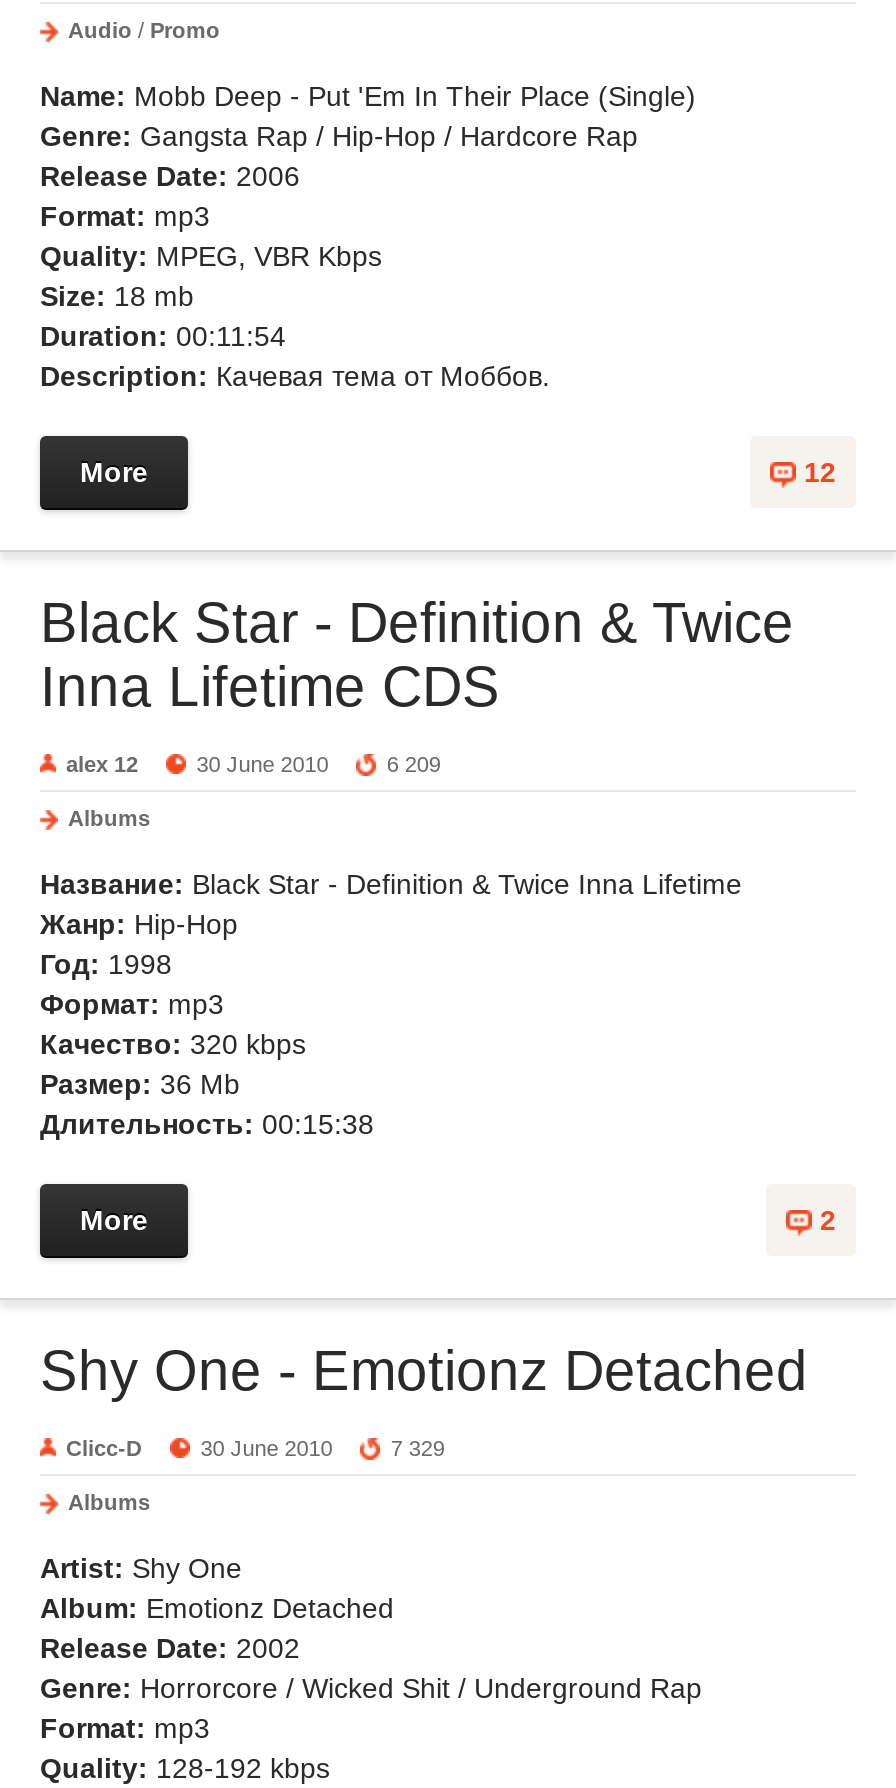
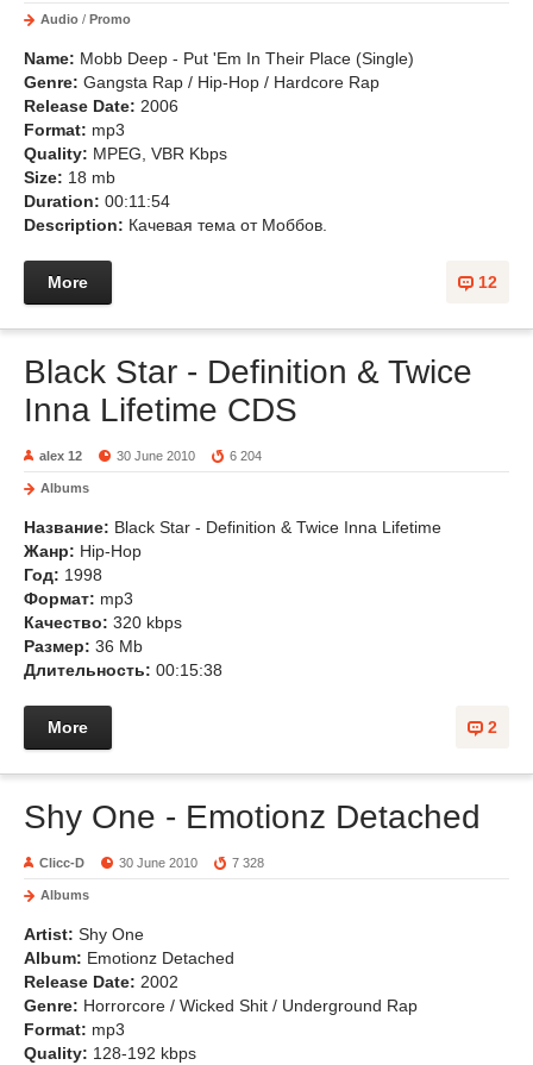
- 6 209
+ 6 204

- 7 329
+ 7 328
